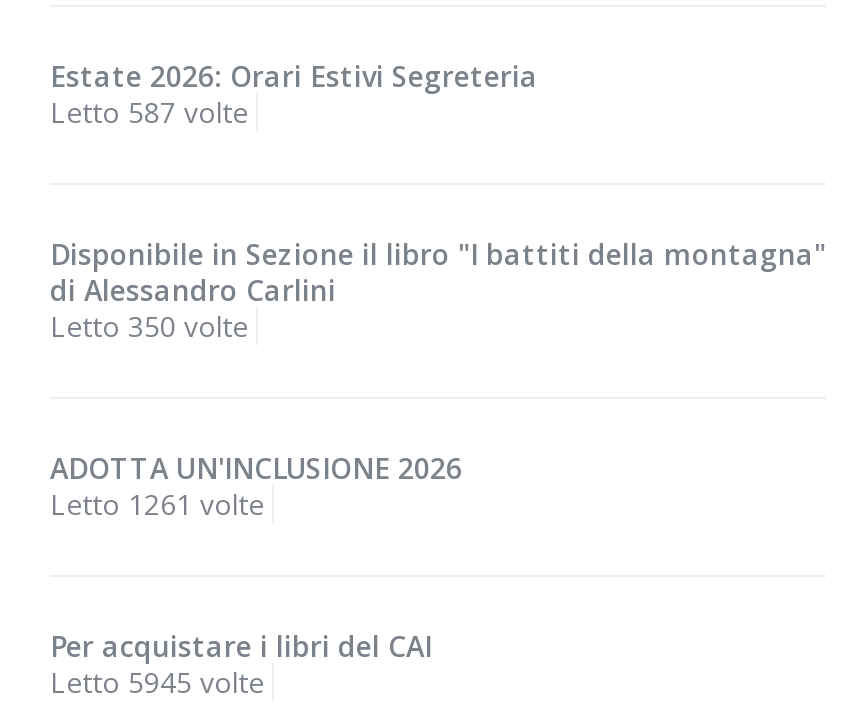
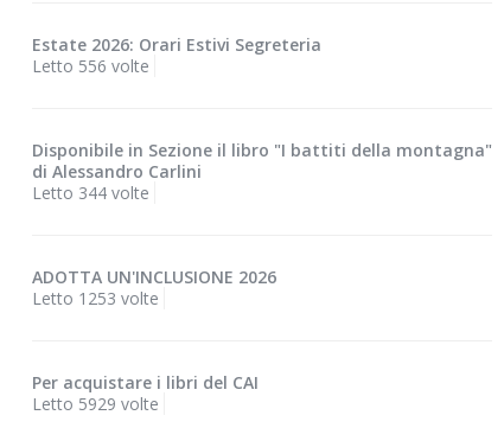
- Letto 587 volte
+ Letto 556 volte

- Letto 350 volte
+ Letto 344 volte

- Letto 1261 volte
+ Letto 1253 volte

- Letto 5945 volte
+ Letto 5929 volte
